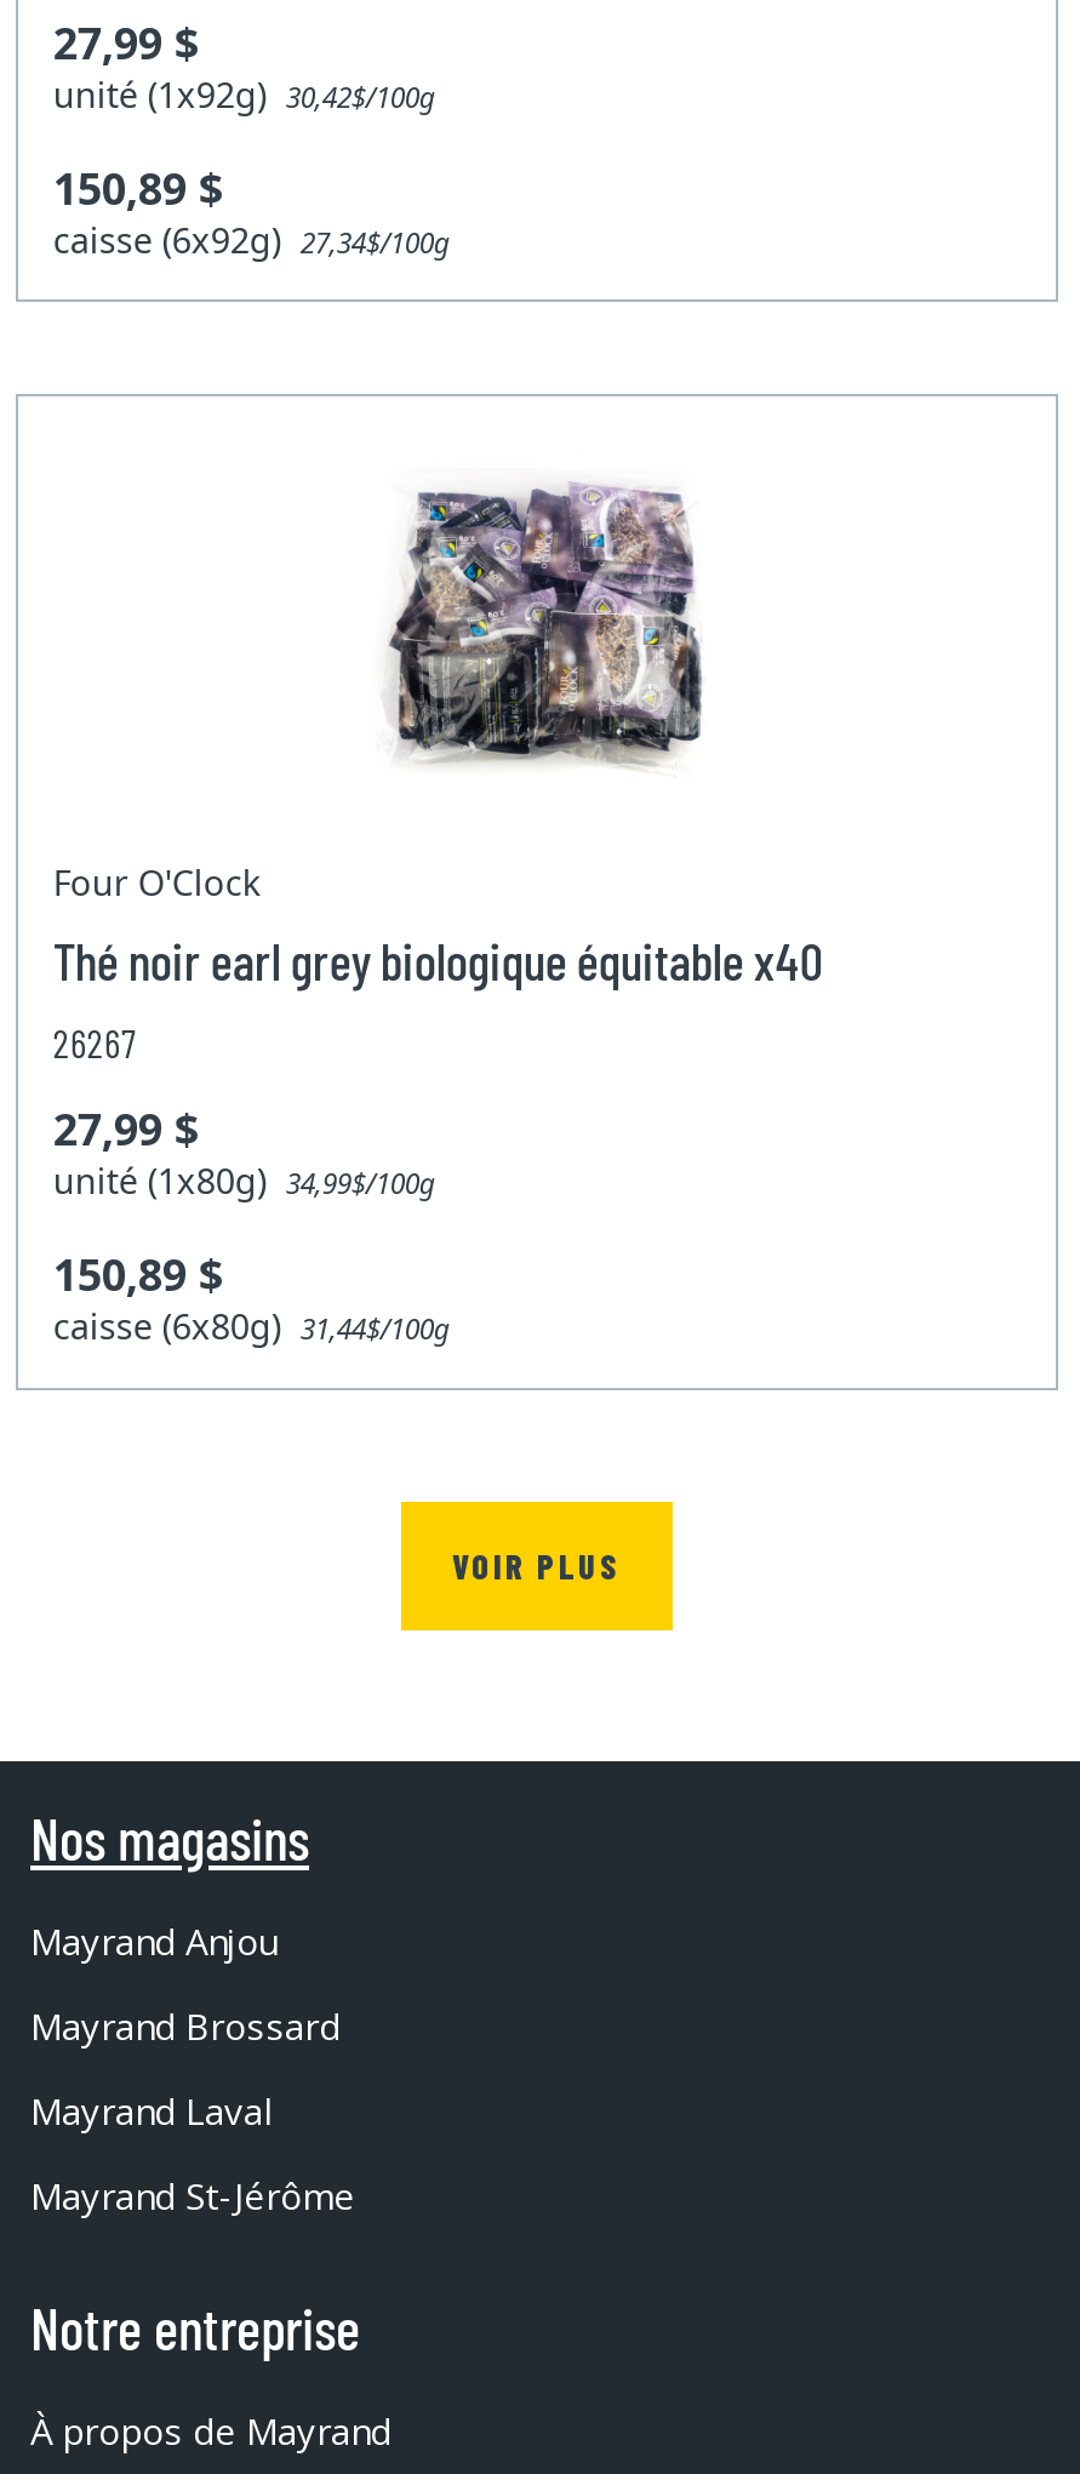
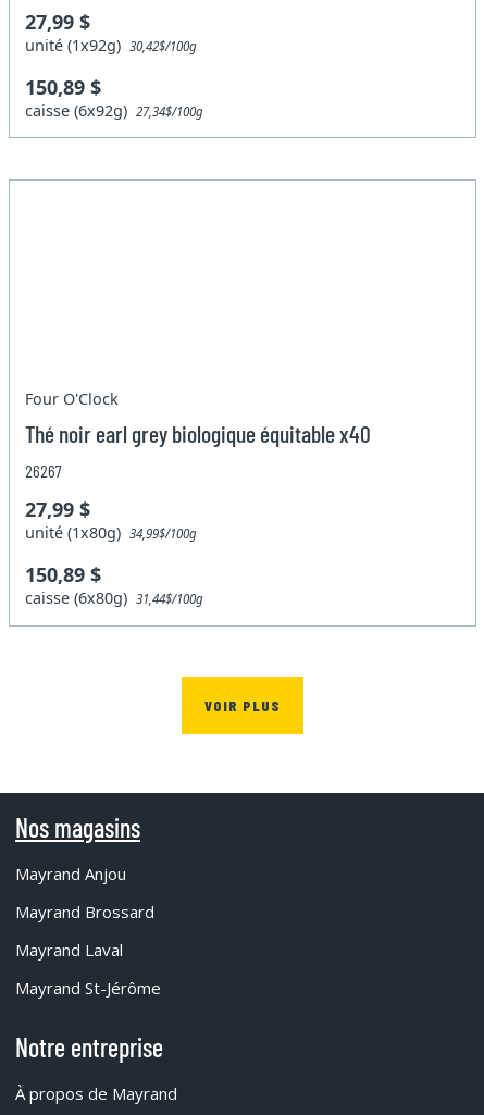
- [image]
